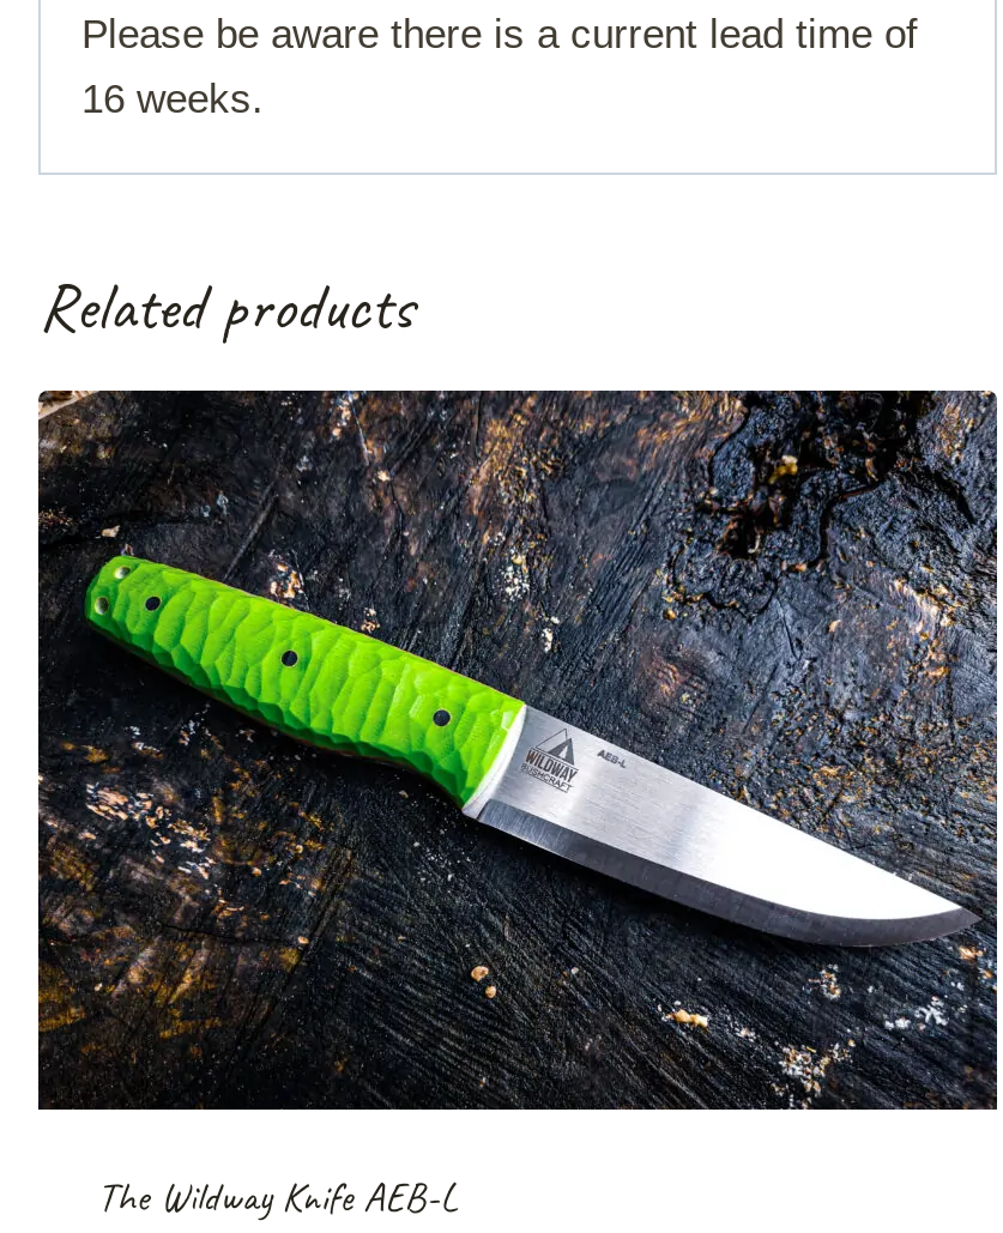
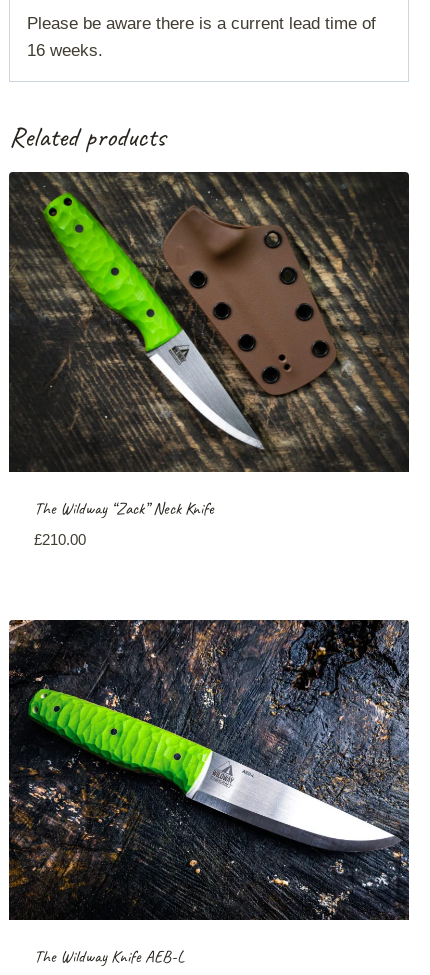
+ [image]
+ The Wildway “Zack” Neck Knife
+ £210.00
